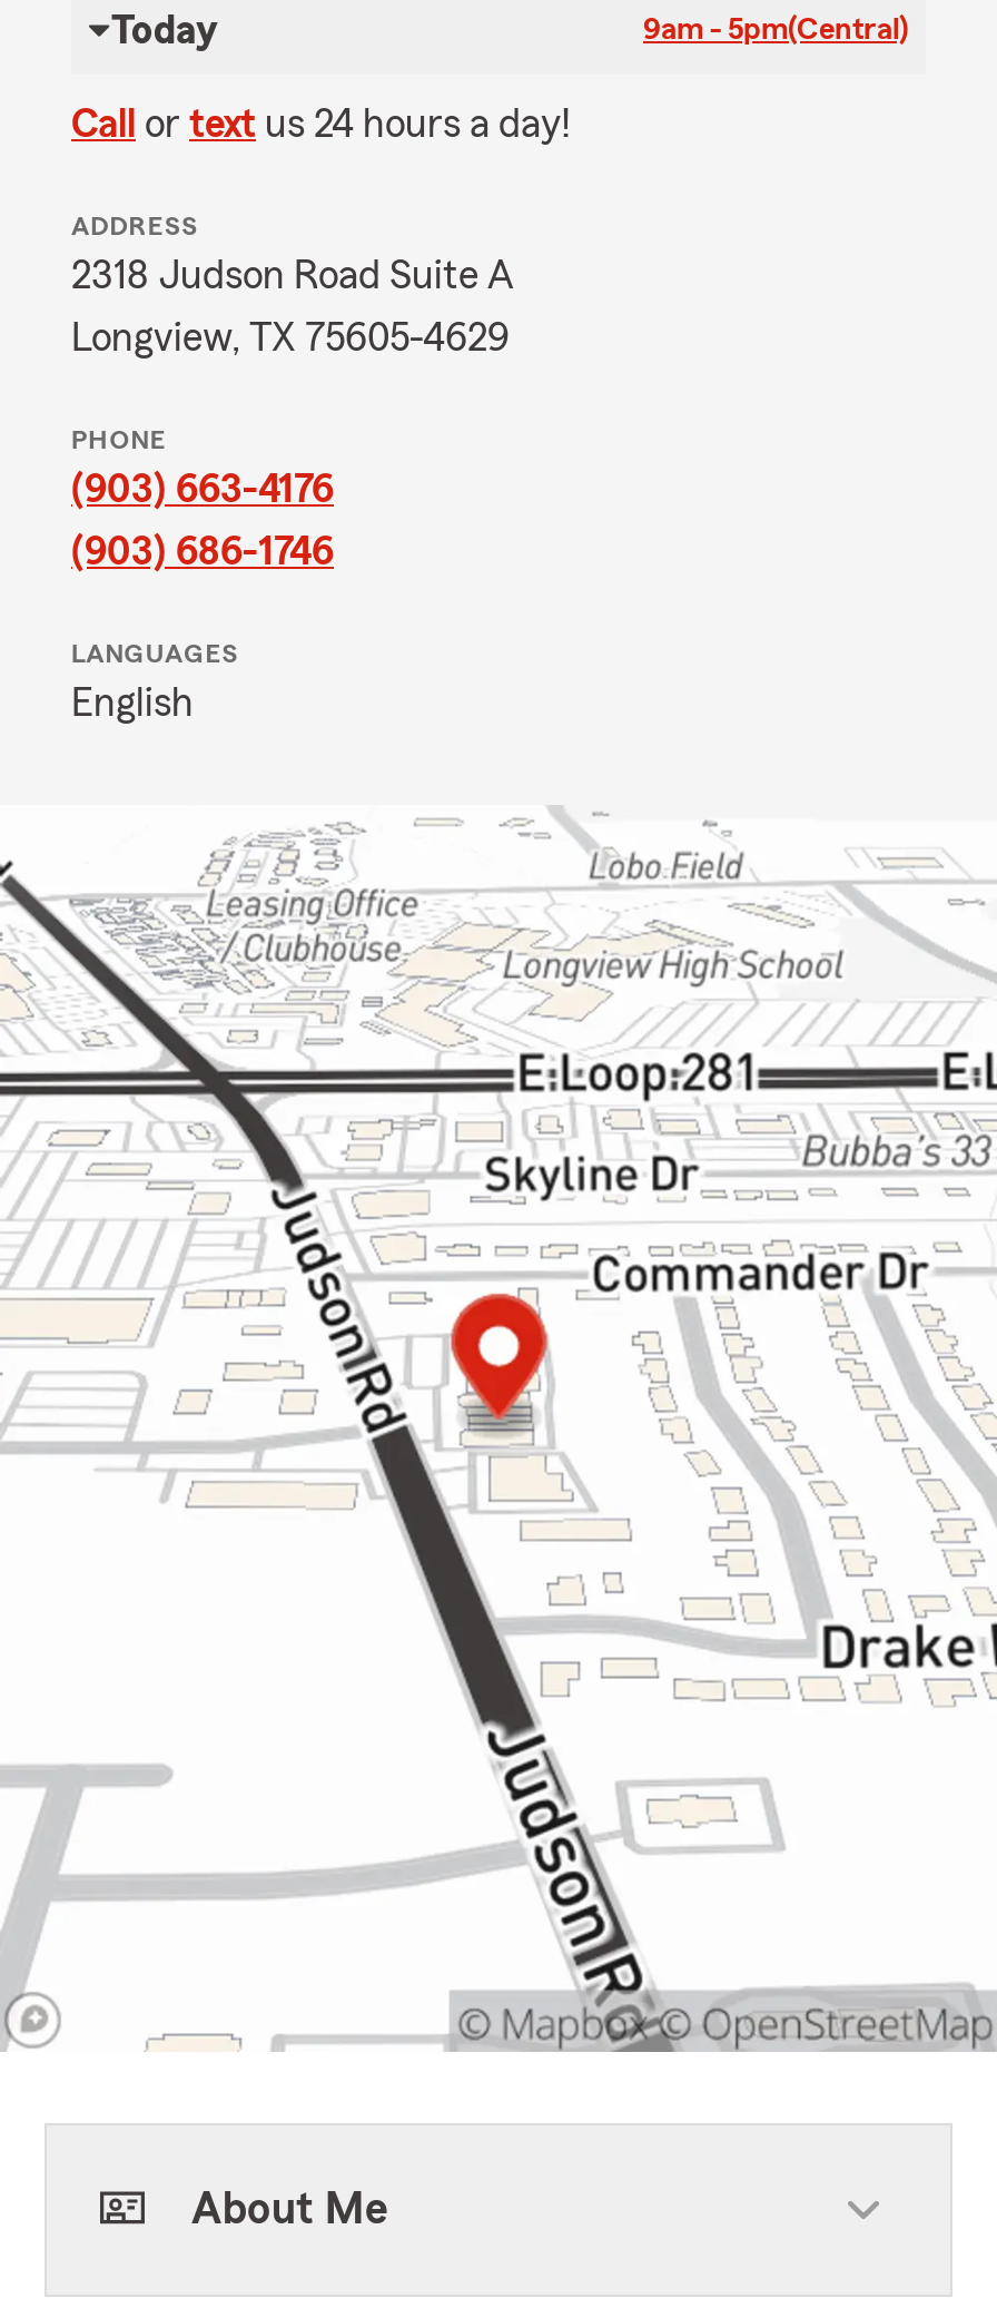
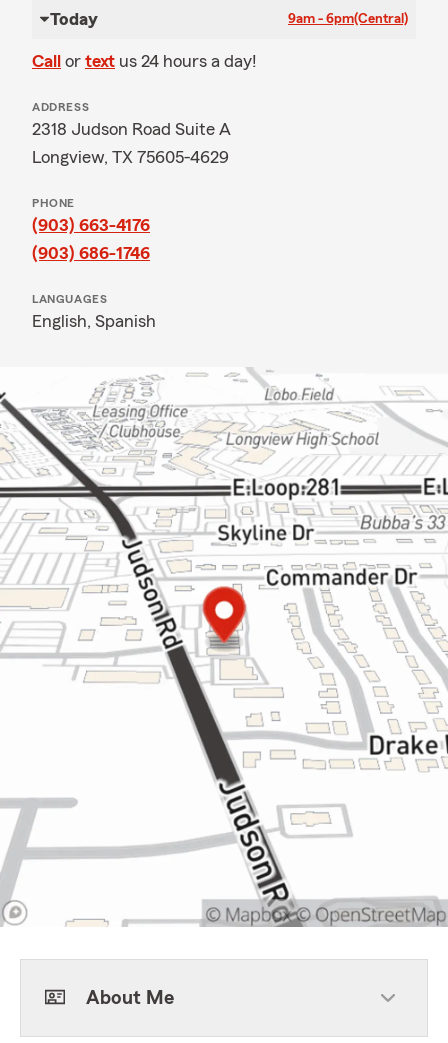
- 9am - 5pm(Central)
+ 9am - 6pm(Central)

- English
+ English, Spanish
